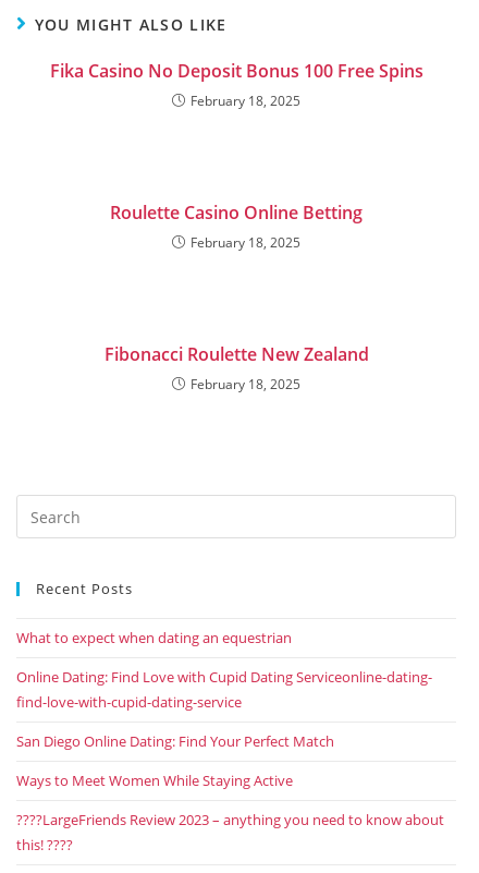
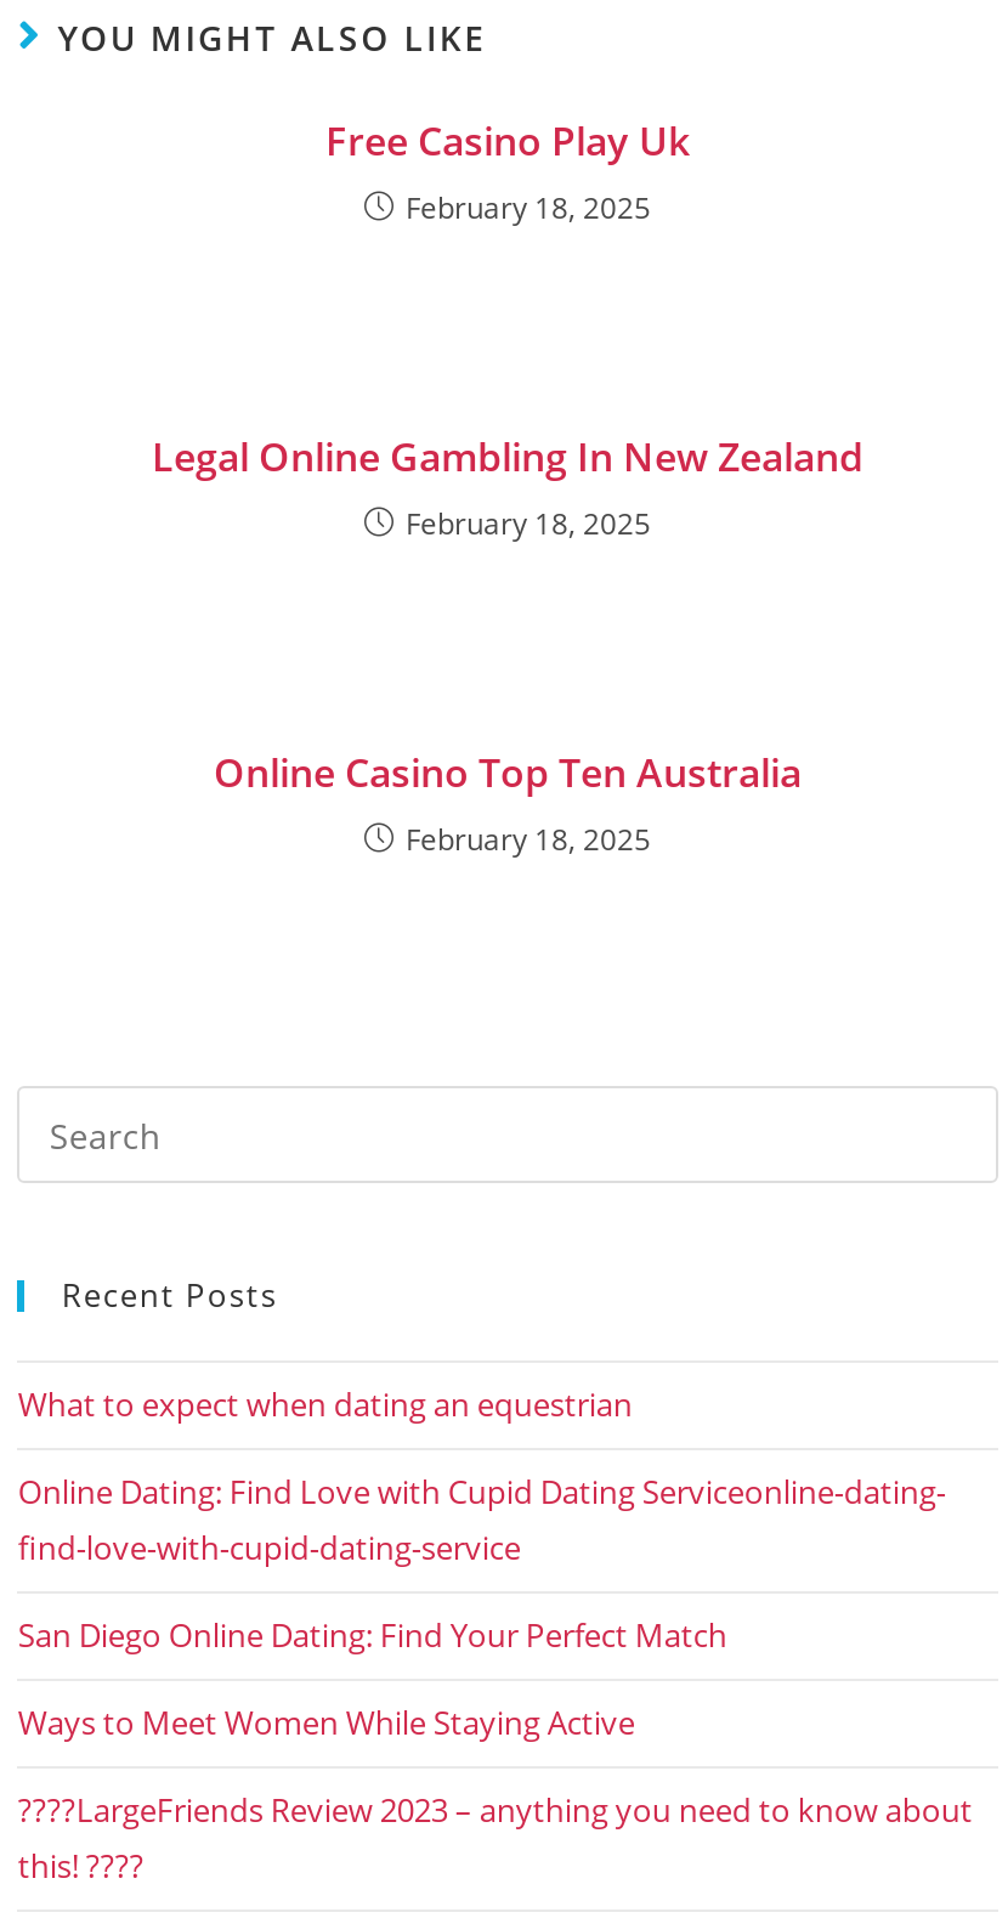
- Fika Casino No Deposit Bonus 100 Free Spins
+ Free Casino Play Uk

- Roulette Casino Online Betting
+ Legal Online Gambling In New Zealand

- Fibonacci Roulette New Zealand
+ Online Casino Top Ten Australia
